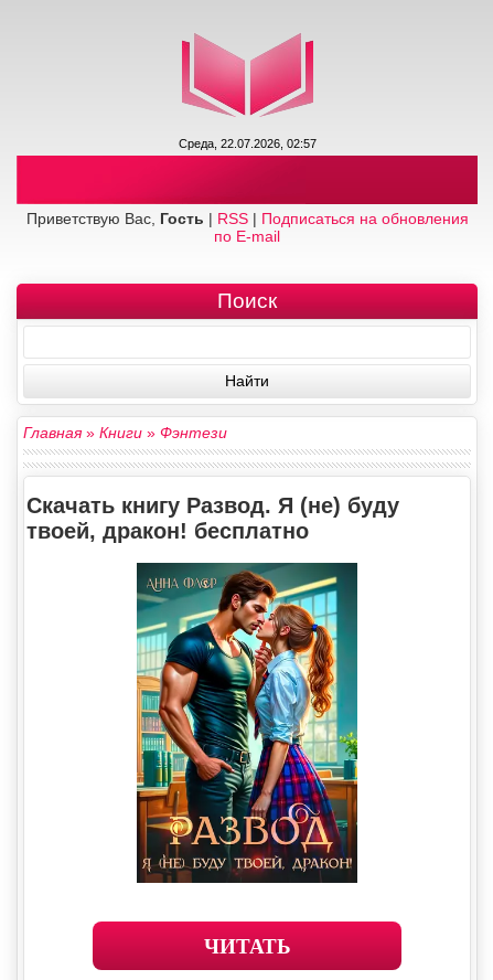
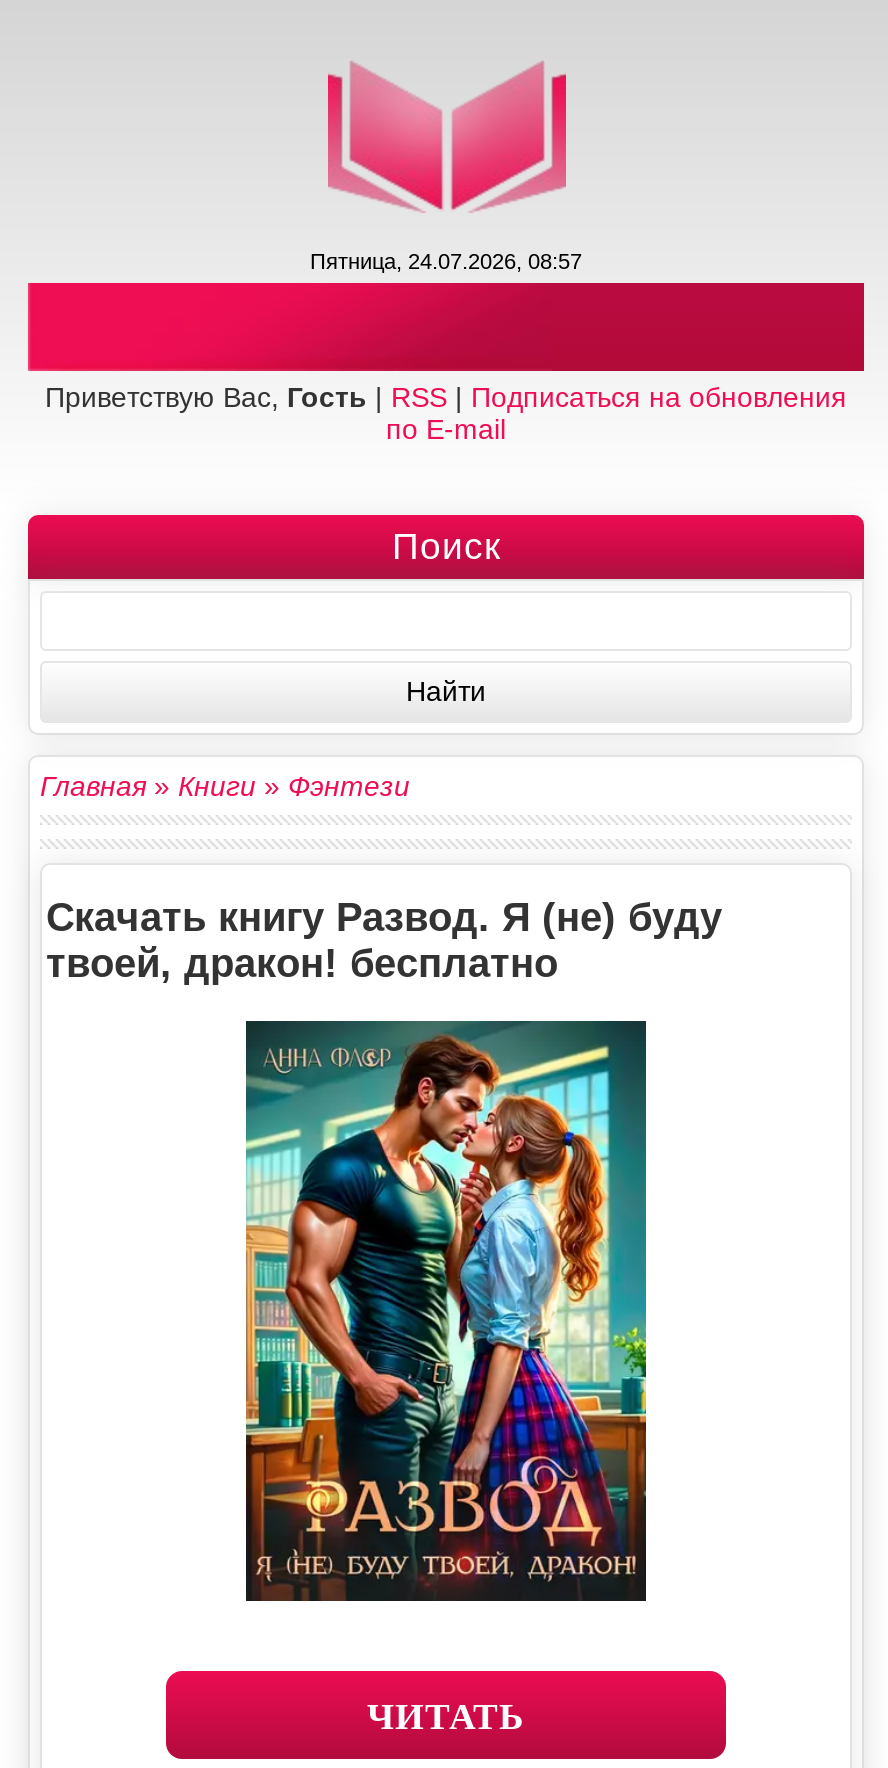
- Среда, 22.07.2026, 02:57
+ Пятница, 24.07.2026, 08:57
